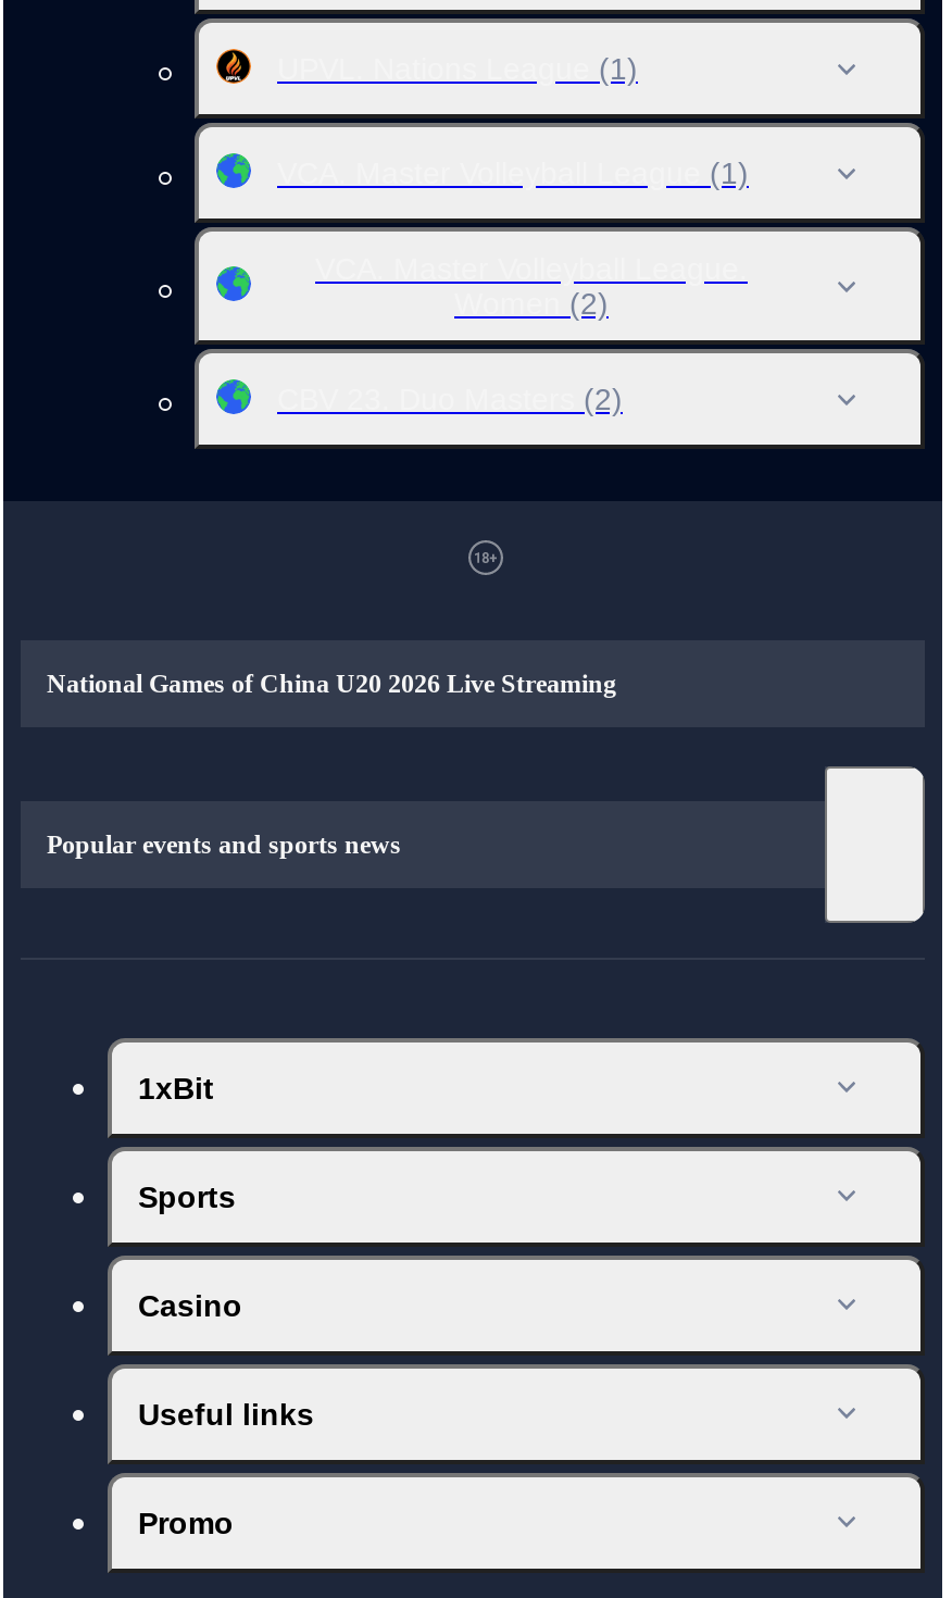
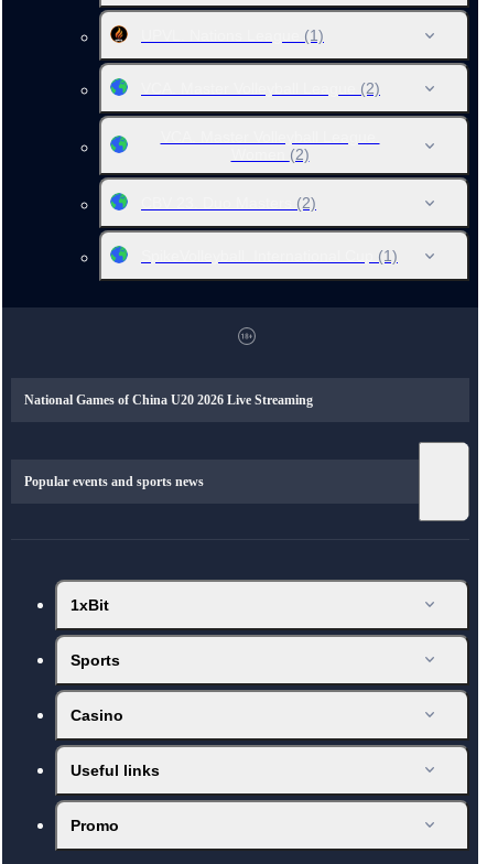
- VCA. Master Volleyball League (1)
+ VCA. Master Volleyball League (2)

+ SpikeVolleyball. International Cup (1)
